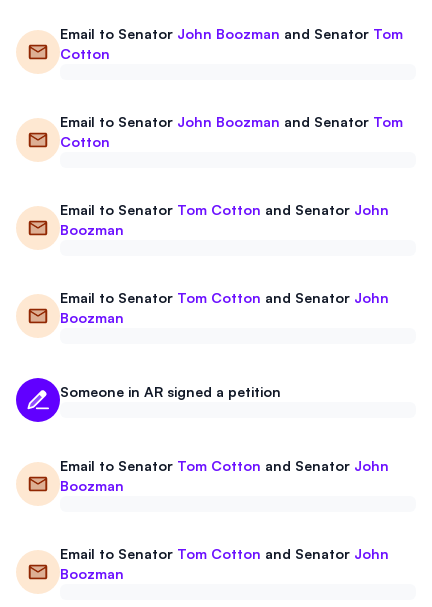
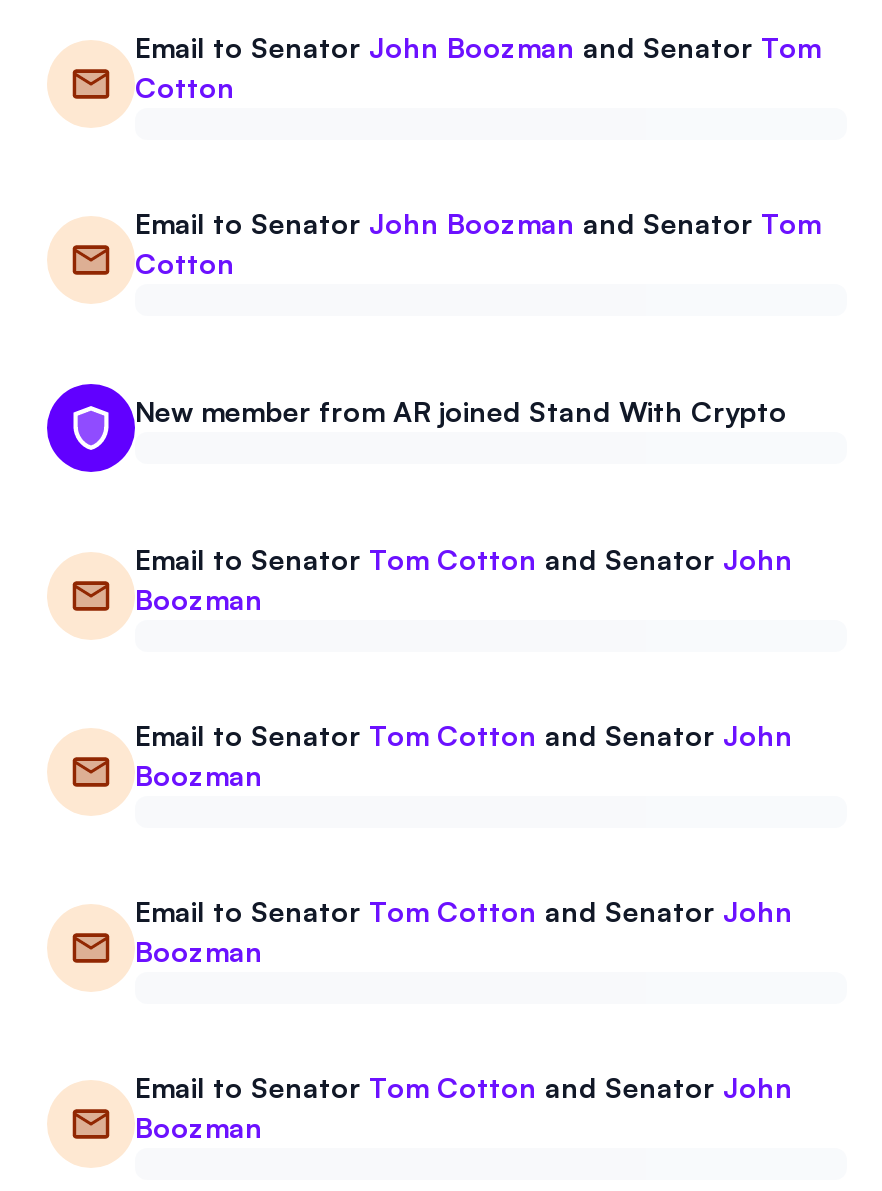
+ New member from AR joined Stand With Crypto

moved down: Email to Senator Tom Cotton and Senator John | Boozman | Email to Senator Tom Cotton and Senator John | Boozman

moved up: [image]

- Someone in AR signed a petition
